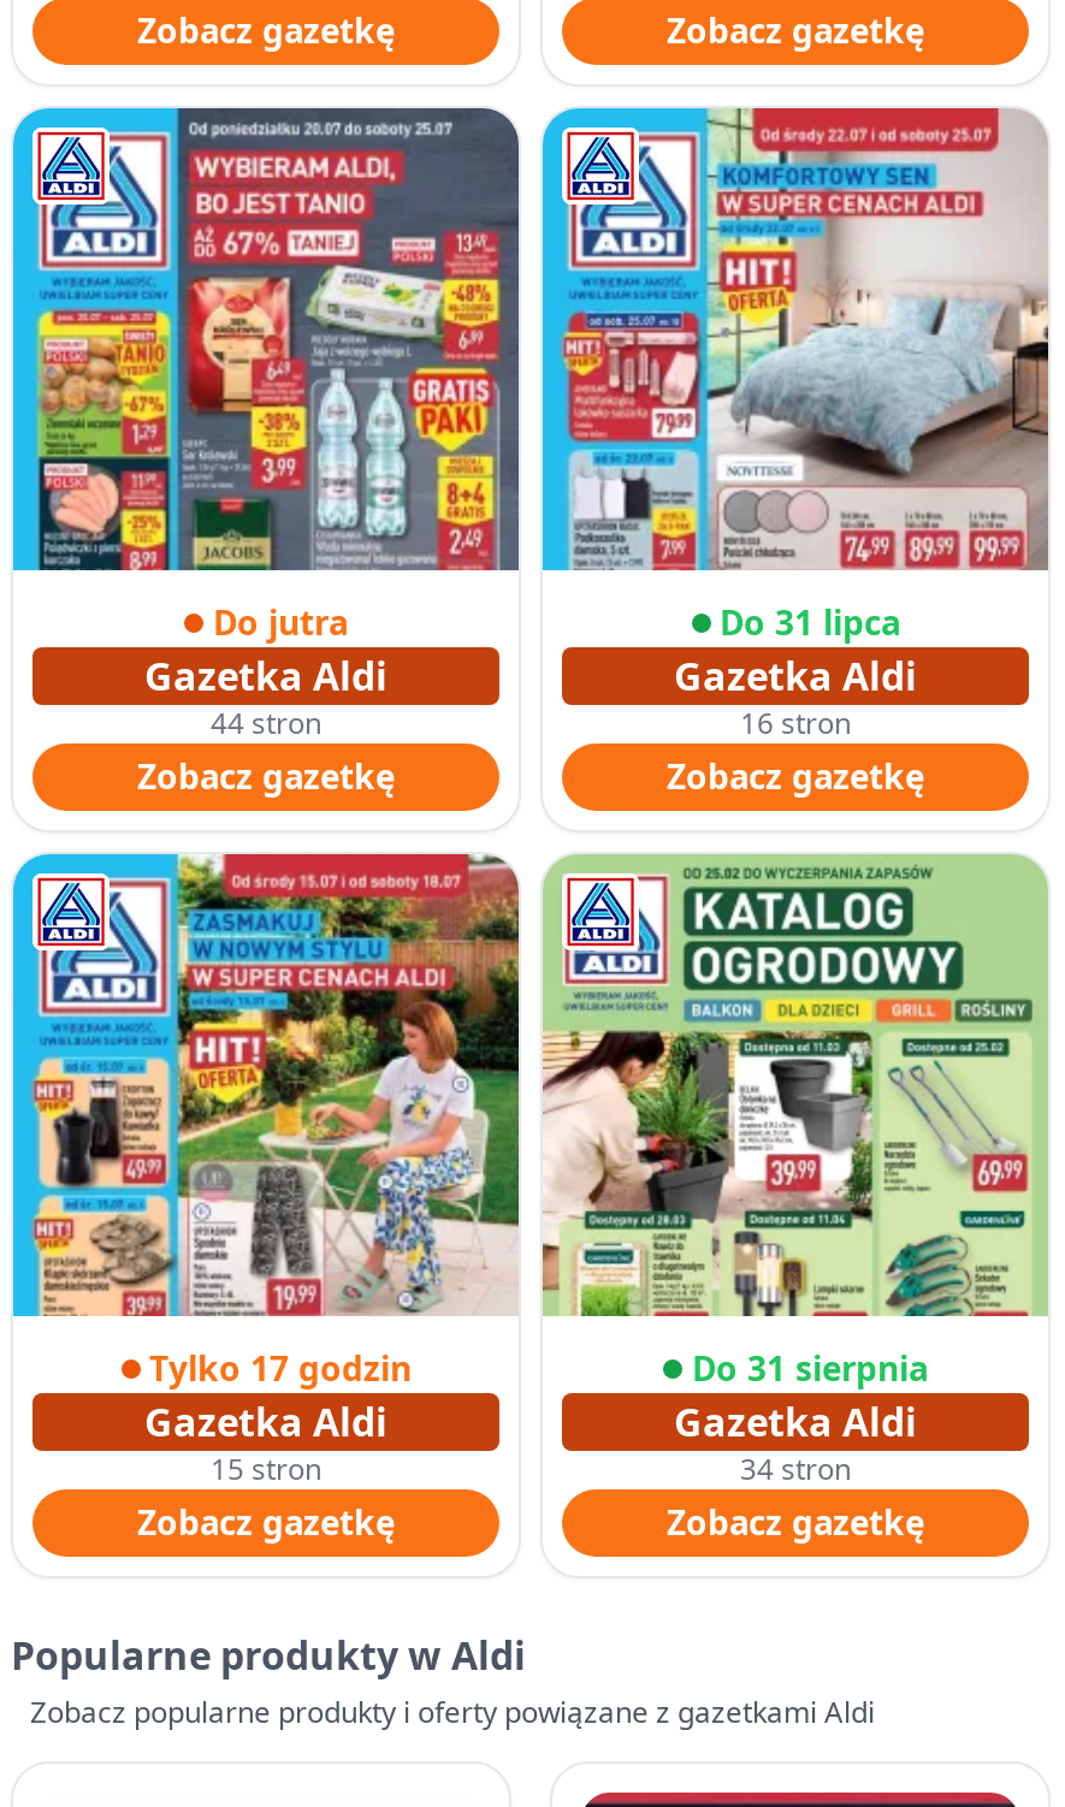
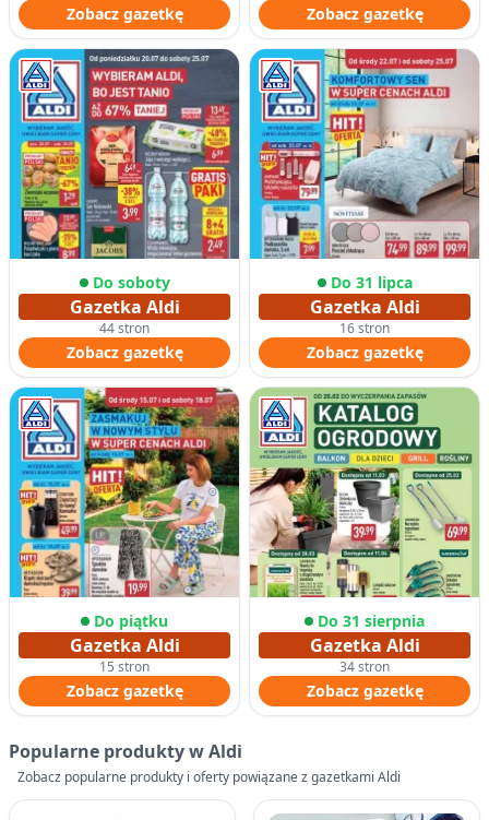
- Do jutra
+ Do soboty

- Tylko 17 godzin
+ Do piątku
